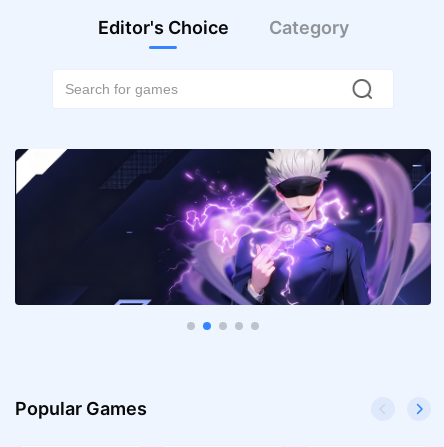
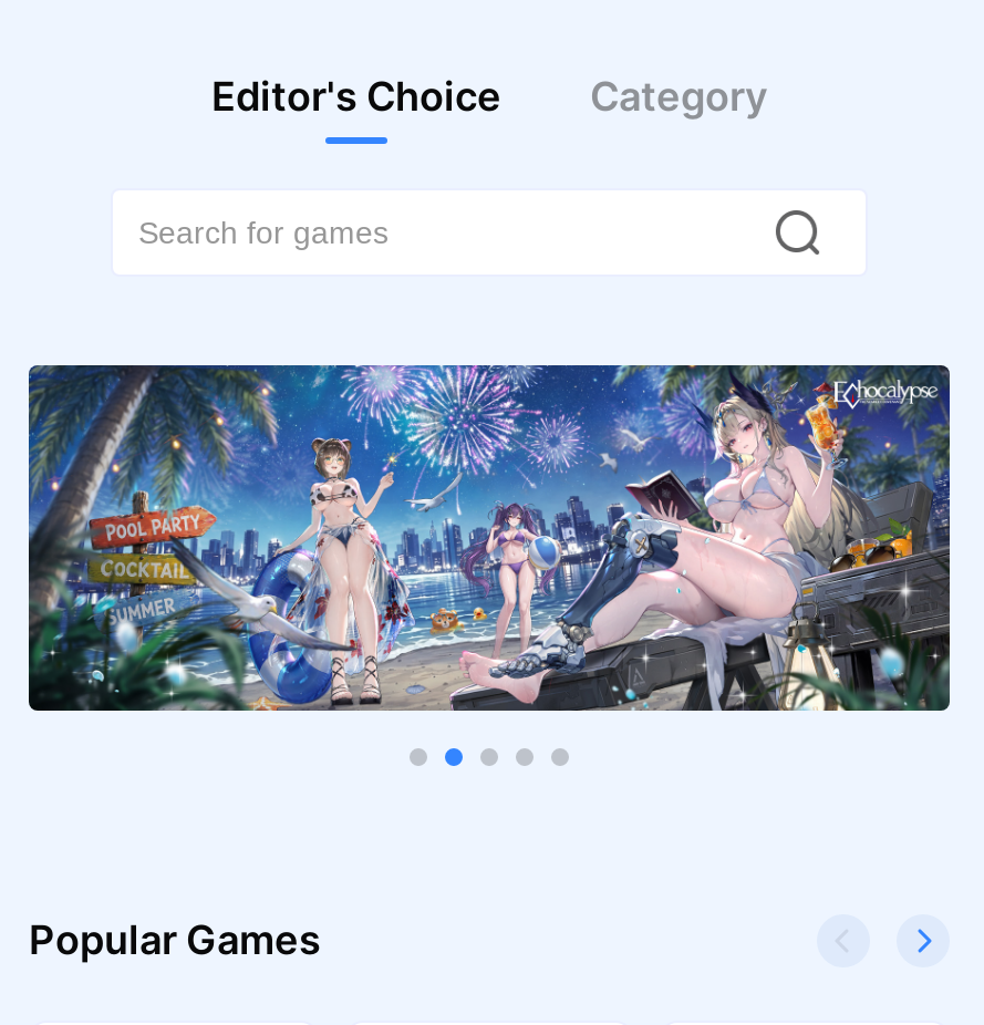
- [image]
+ [image]
